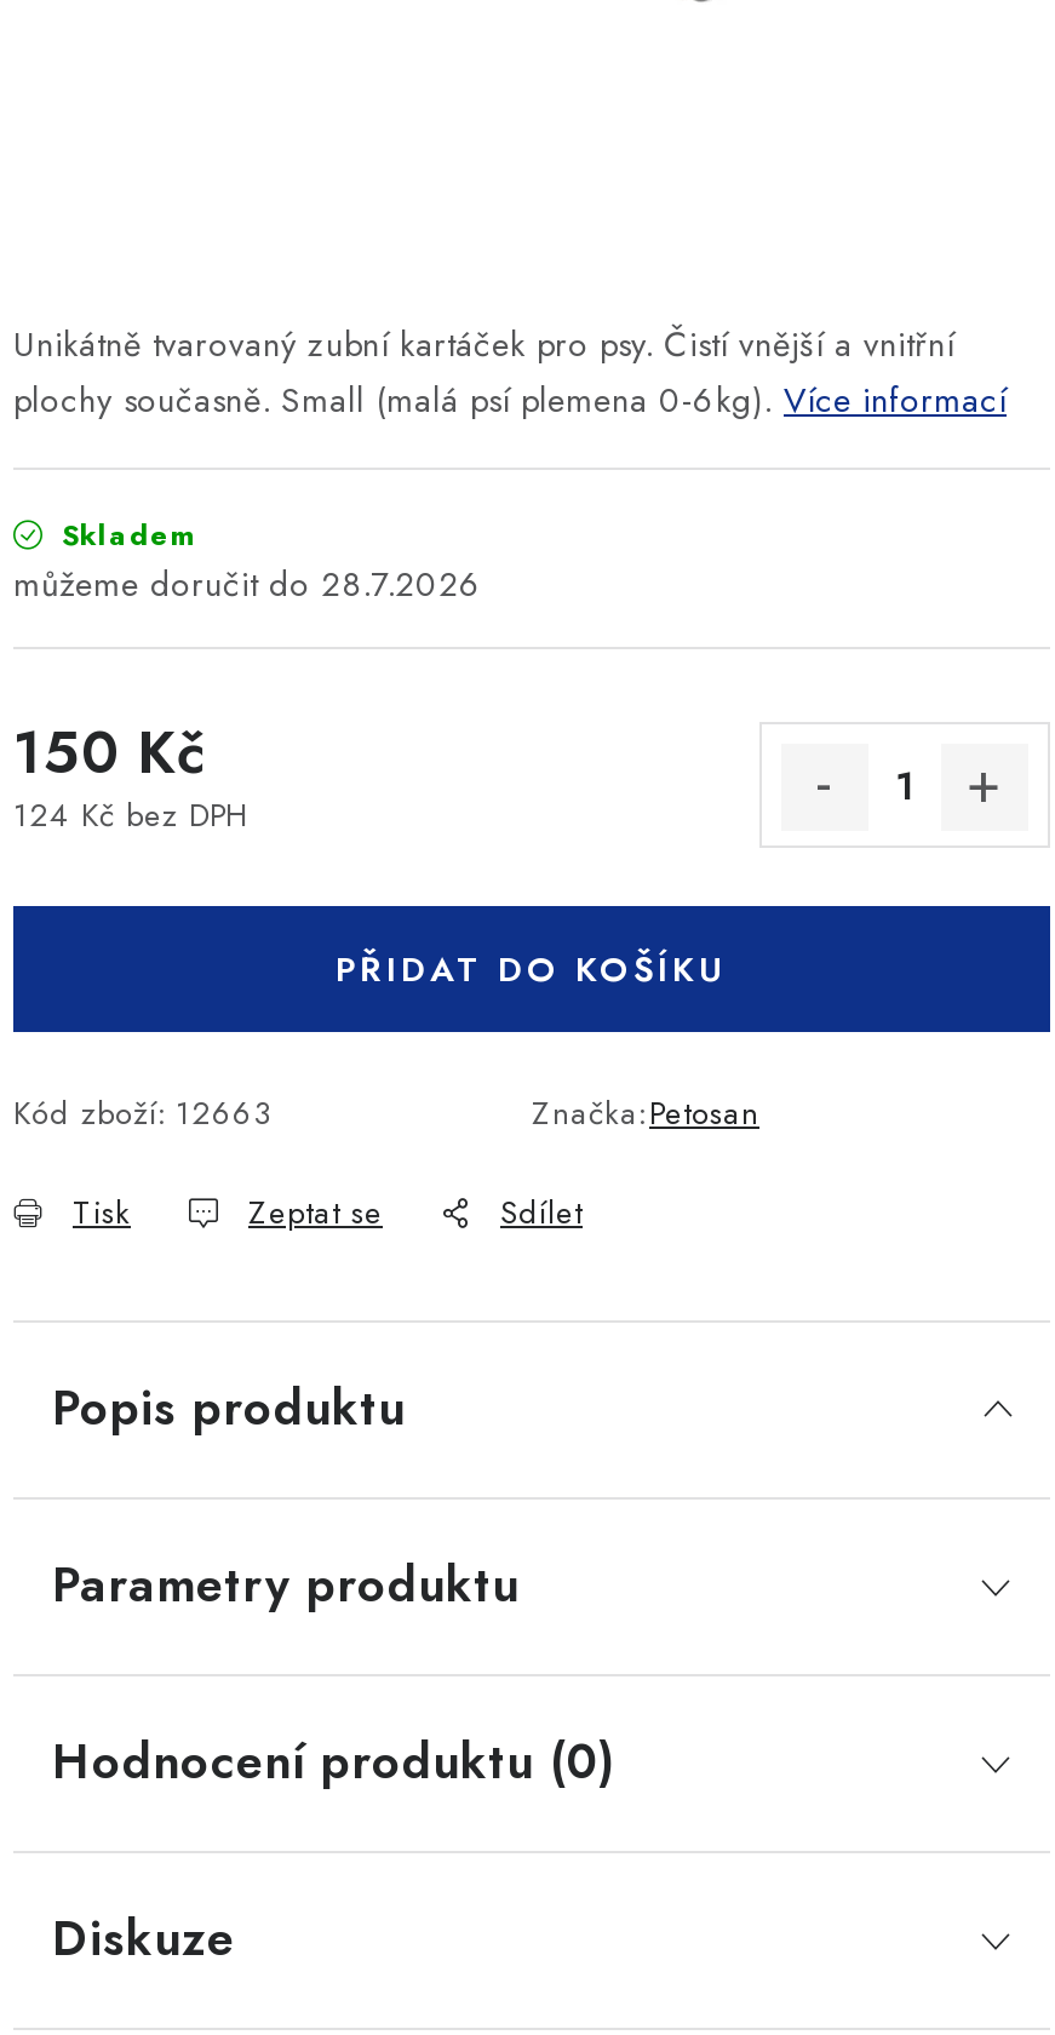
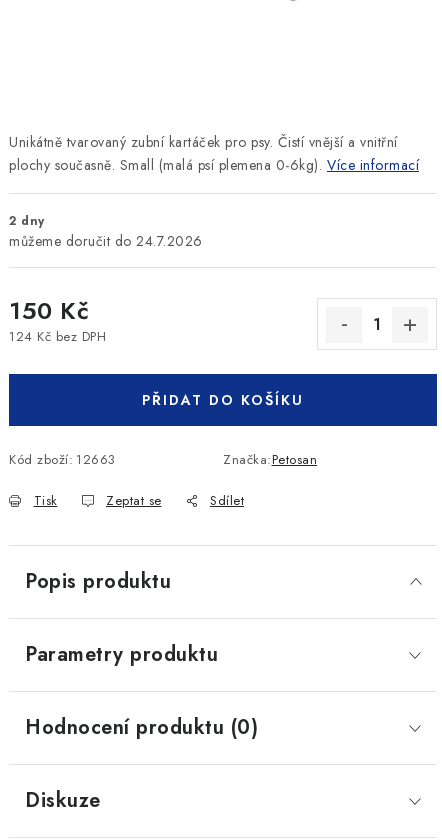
- Skladem
- 28.7.2026
+ 2 dny
+ 24.7.2026
